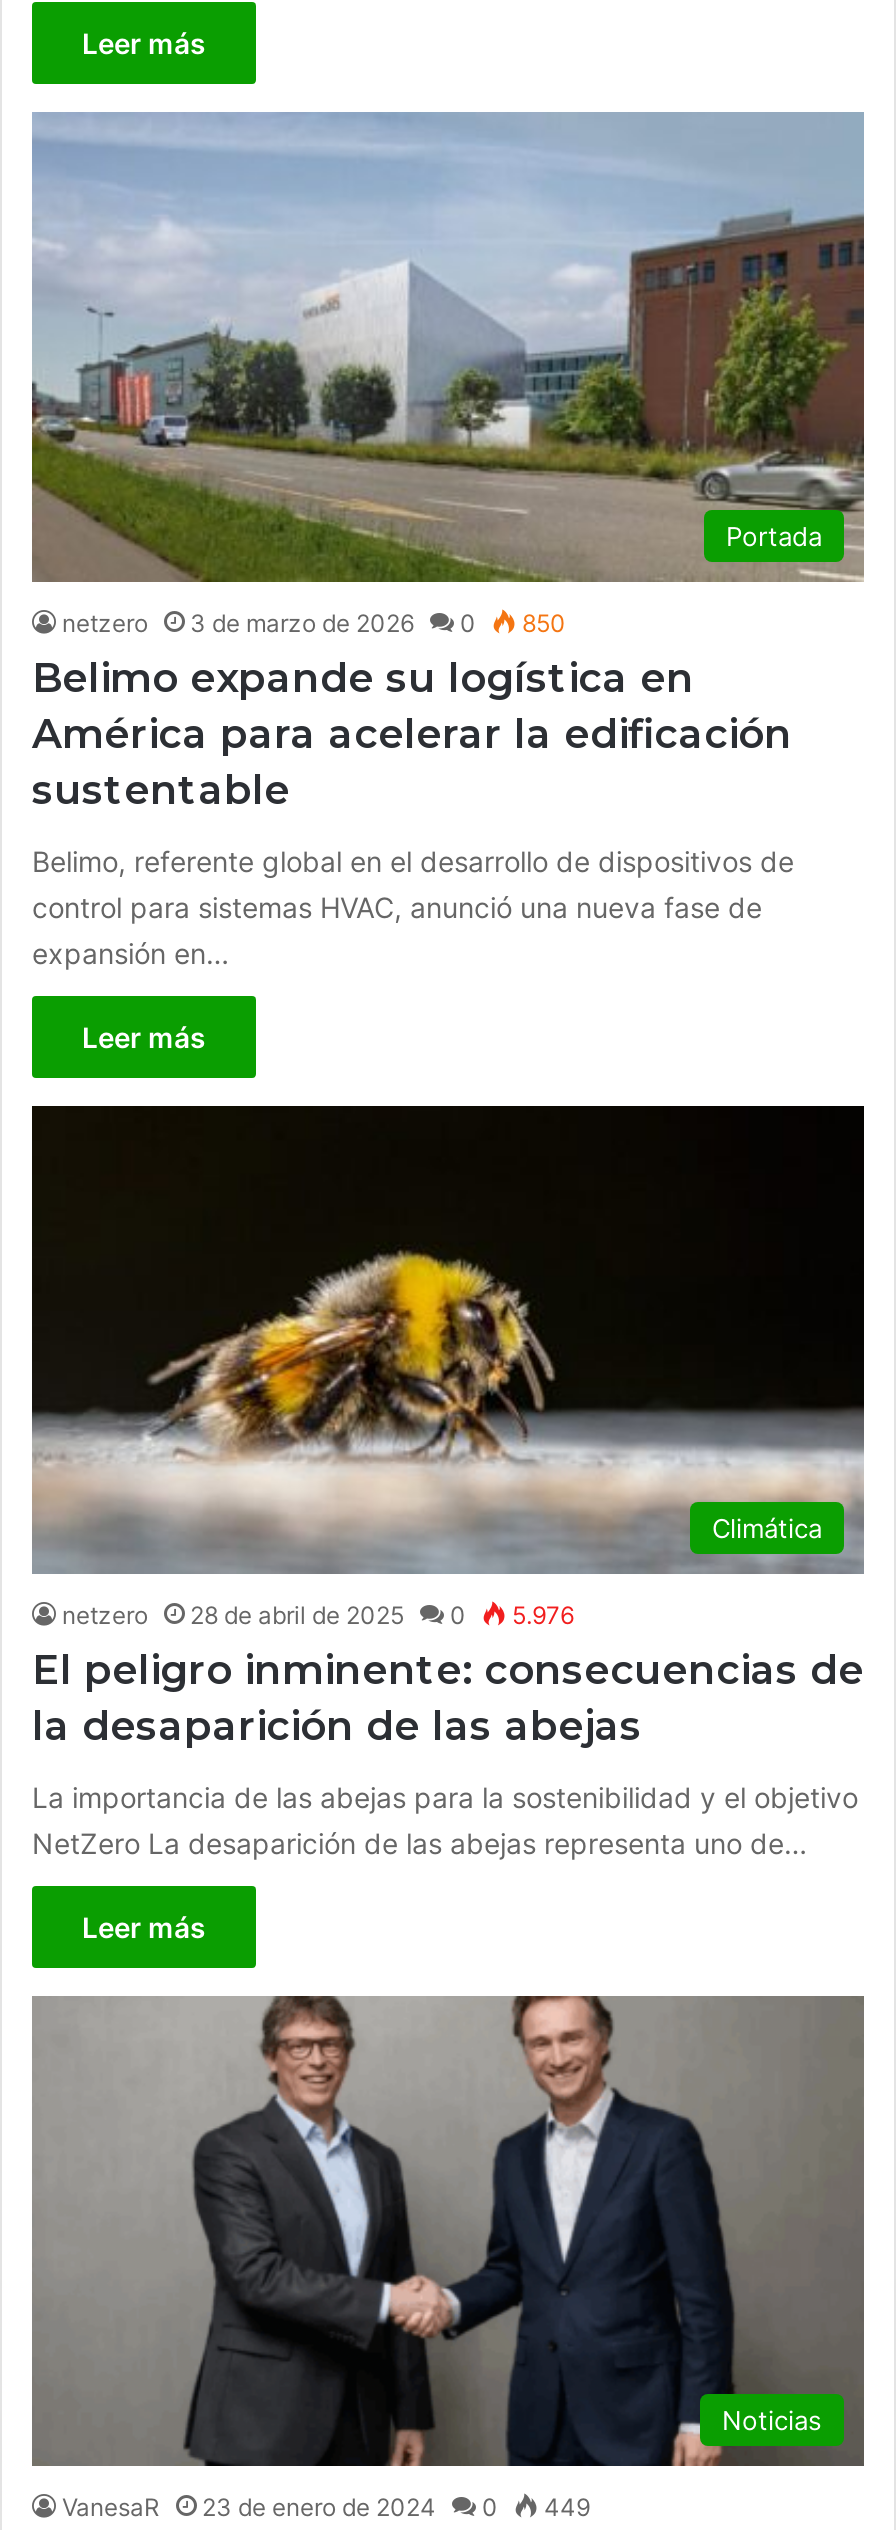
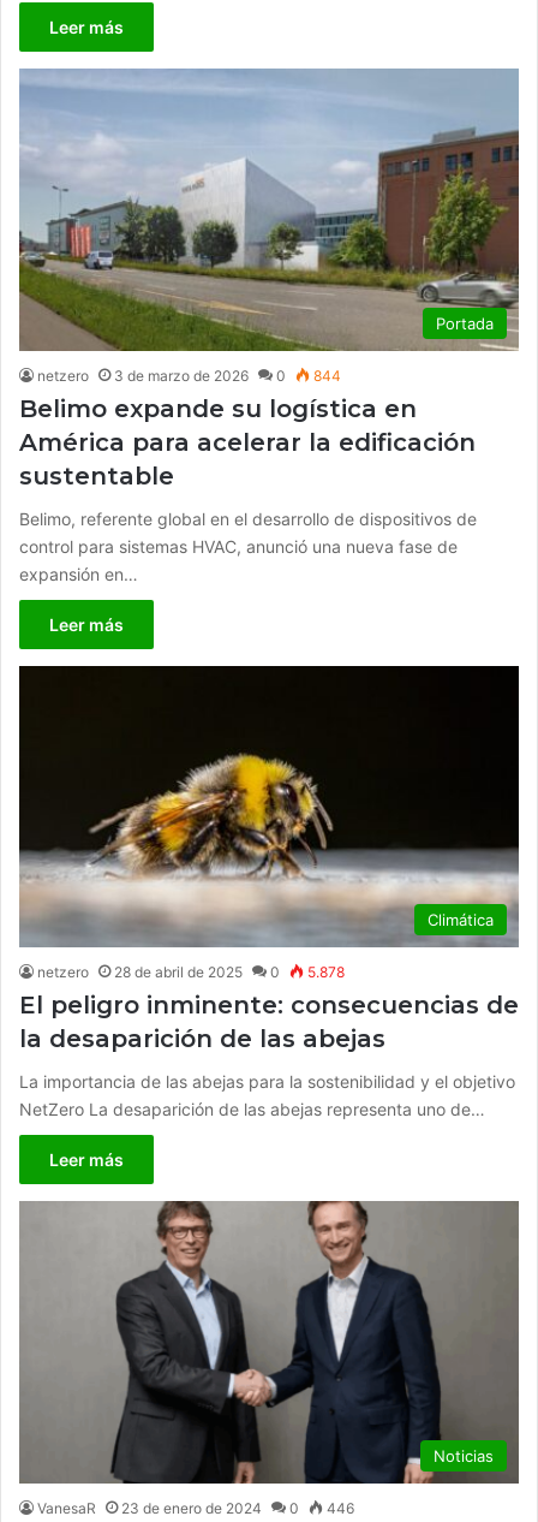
- netzero 3 de marzo de 2026 0 850
+ netzero 3 de marzo de 2026 0 844

- netzero 28 de abril de 2025 0 5.976
+ netzero 28 de abril de 2025 0 5.878

- VanesaR 23 de enero de 2024 0 449
+ VanesaR 23 de enero de 2024 0 446
